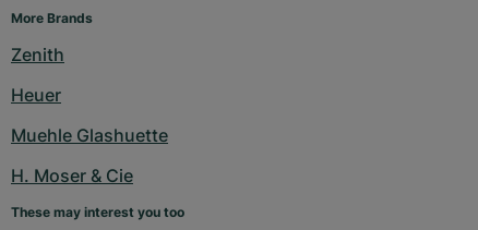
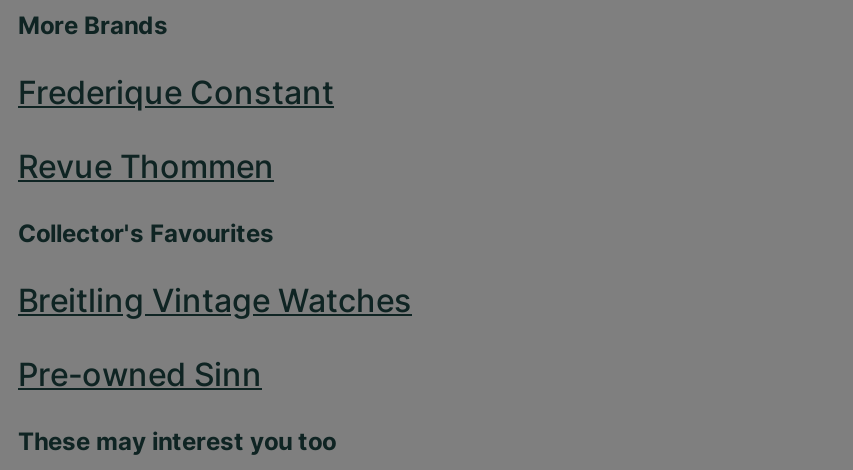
- Zenith
- Heuer
- Muehle Glashuette
- H. Moser & Cie
+ Frederique Constant
+ Revue Thommen
+ Collector's Favourites
+ Breitling Vintage Watches
+ Pre-owned Sinn
